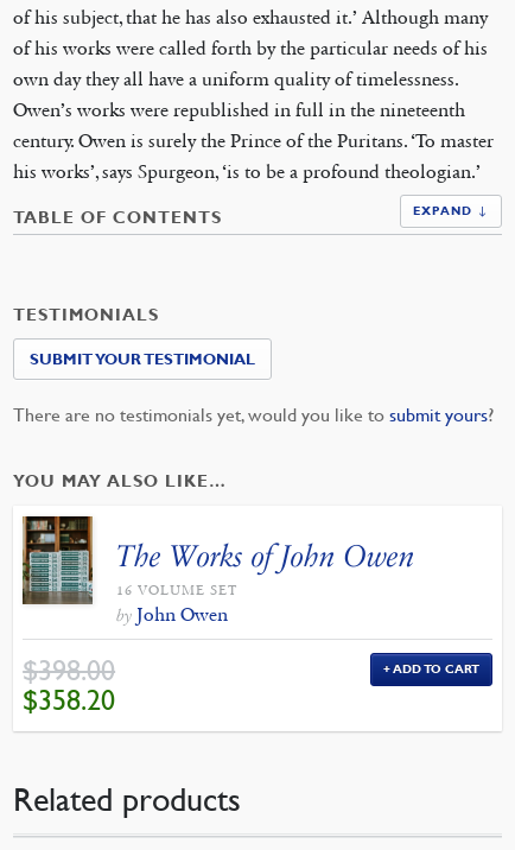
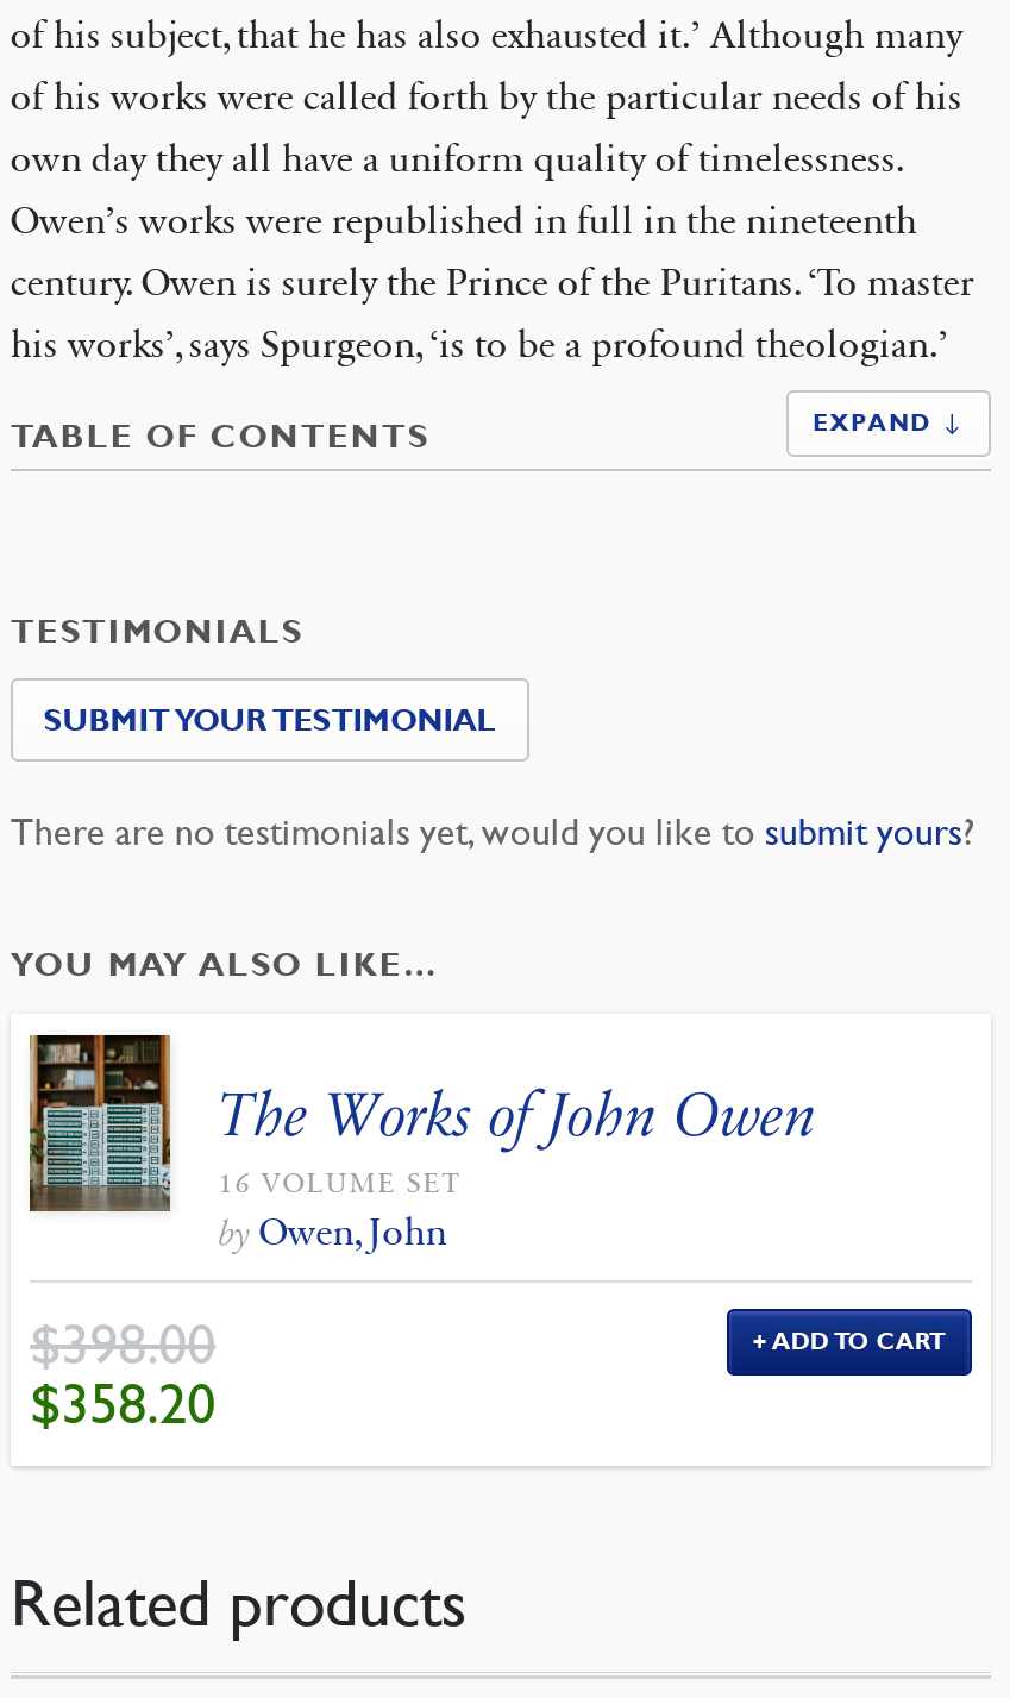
- by John Owen
+ by Owen, John
